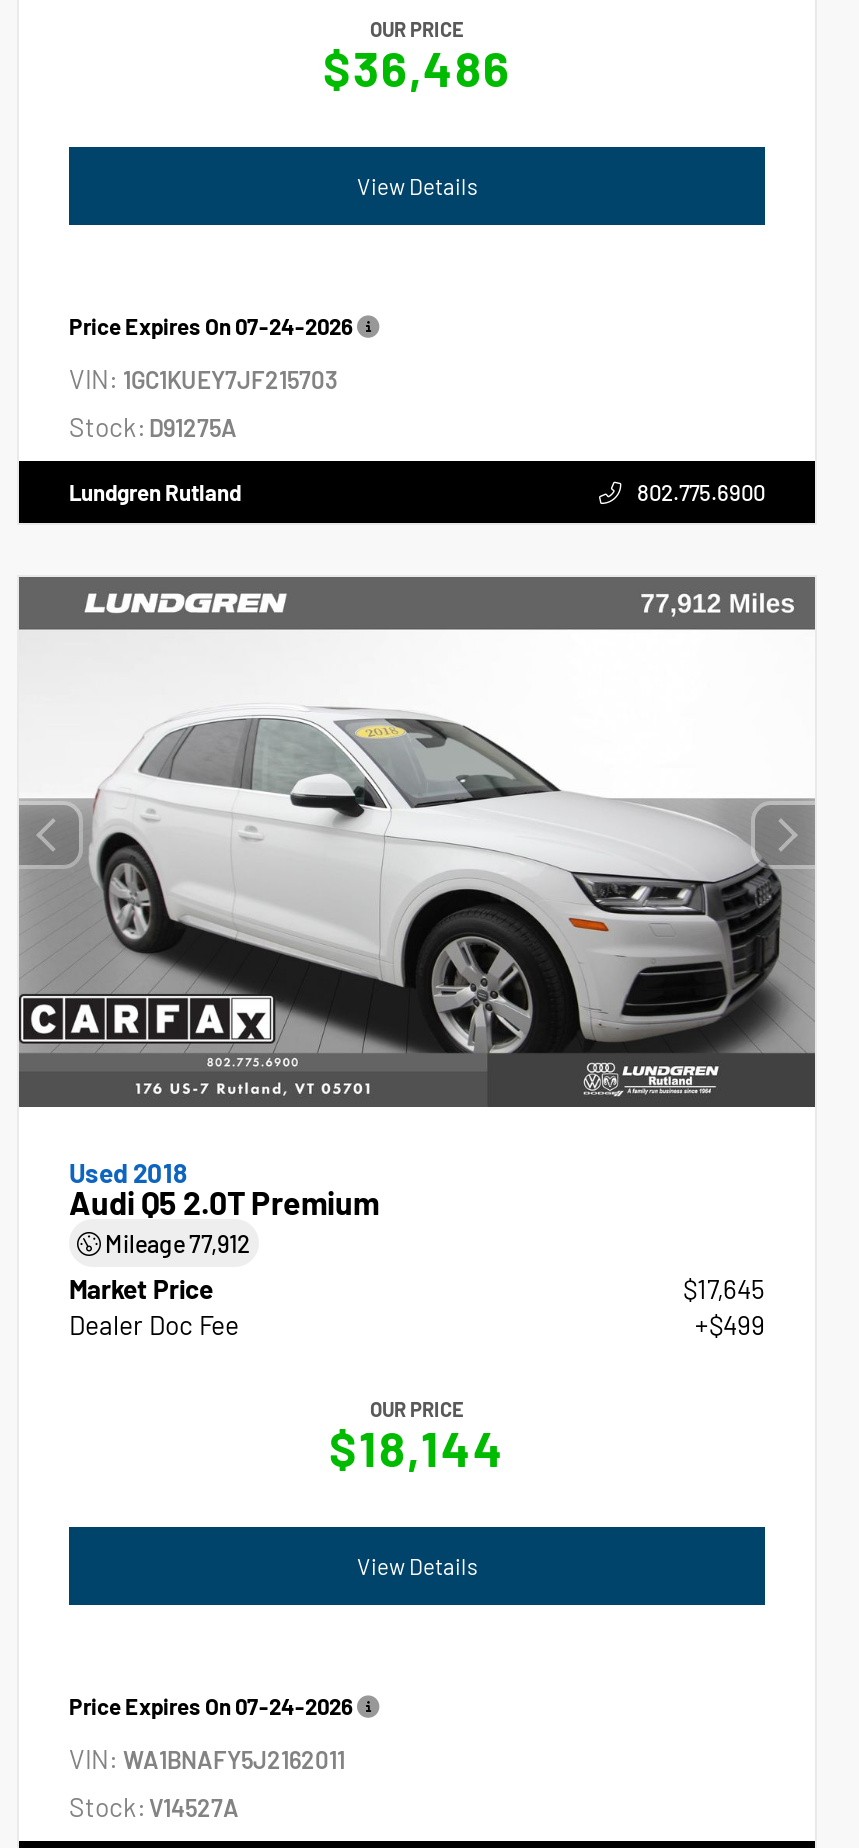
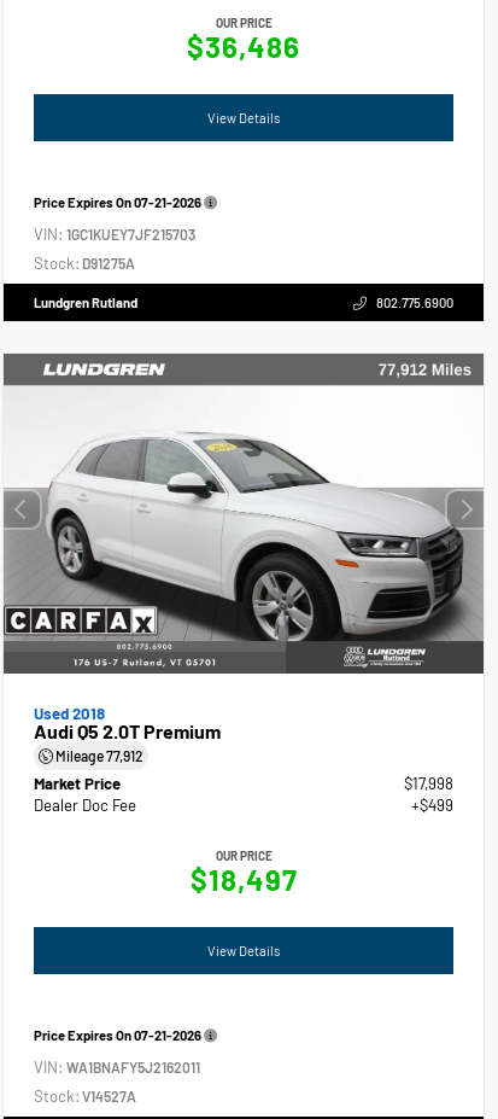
- Price Expires On 07-24-2026
+ Price Expires On 07-21-2026

- $17,645
+ $17,998

- $18,144
+ $18,497

- Price Expires On 07-24-2026
+ Price Expires On 07-21-2026
